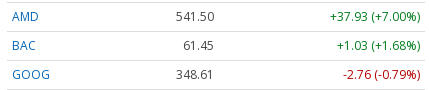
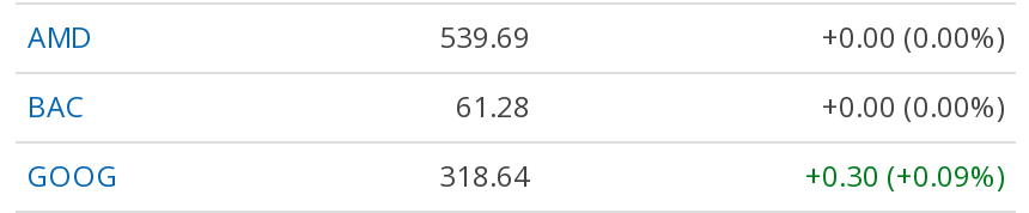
- 541.50
+ 539.69

- +37.93 (+7.00%)
+ +0.00 (0.00%)

- 61.45
+ 61.28

- +1.03 (+1.68%)
+ +0.00 (0.00%)

- 348.61
+ 318.64

- -2.76 (-0.79%)
+ +0.30 (+0.09%)
